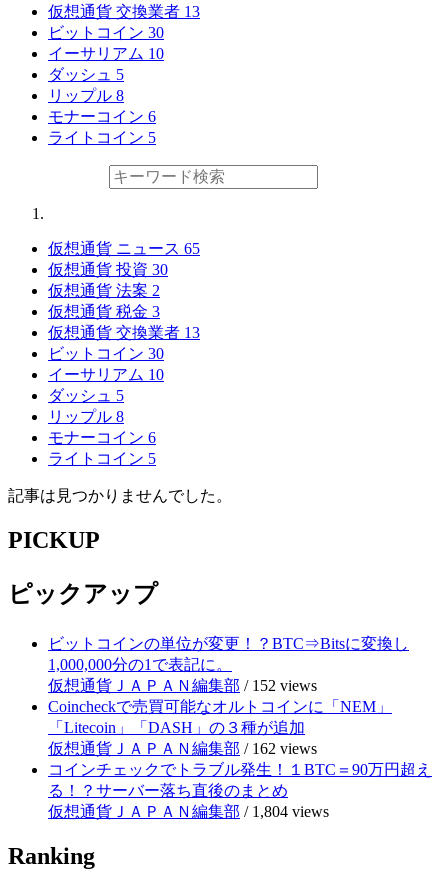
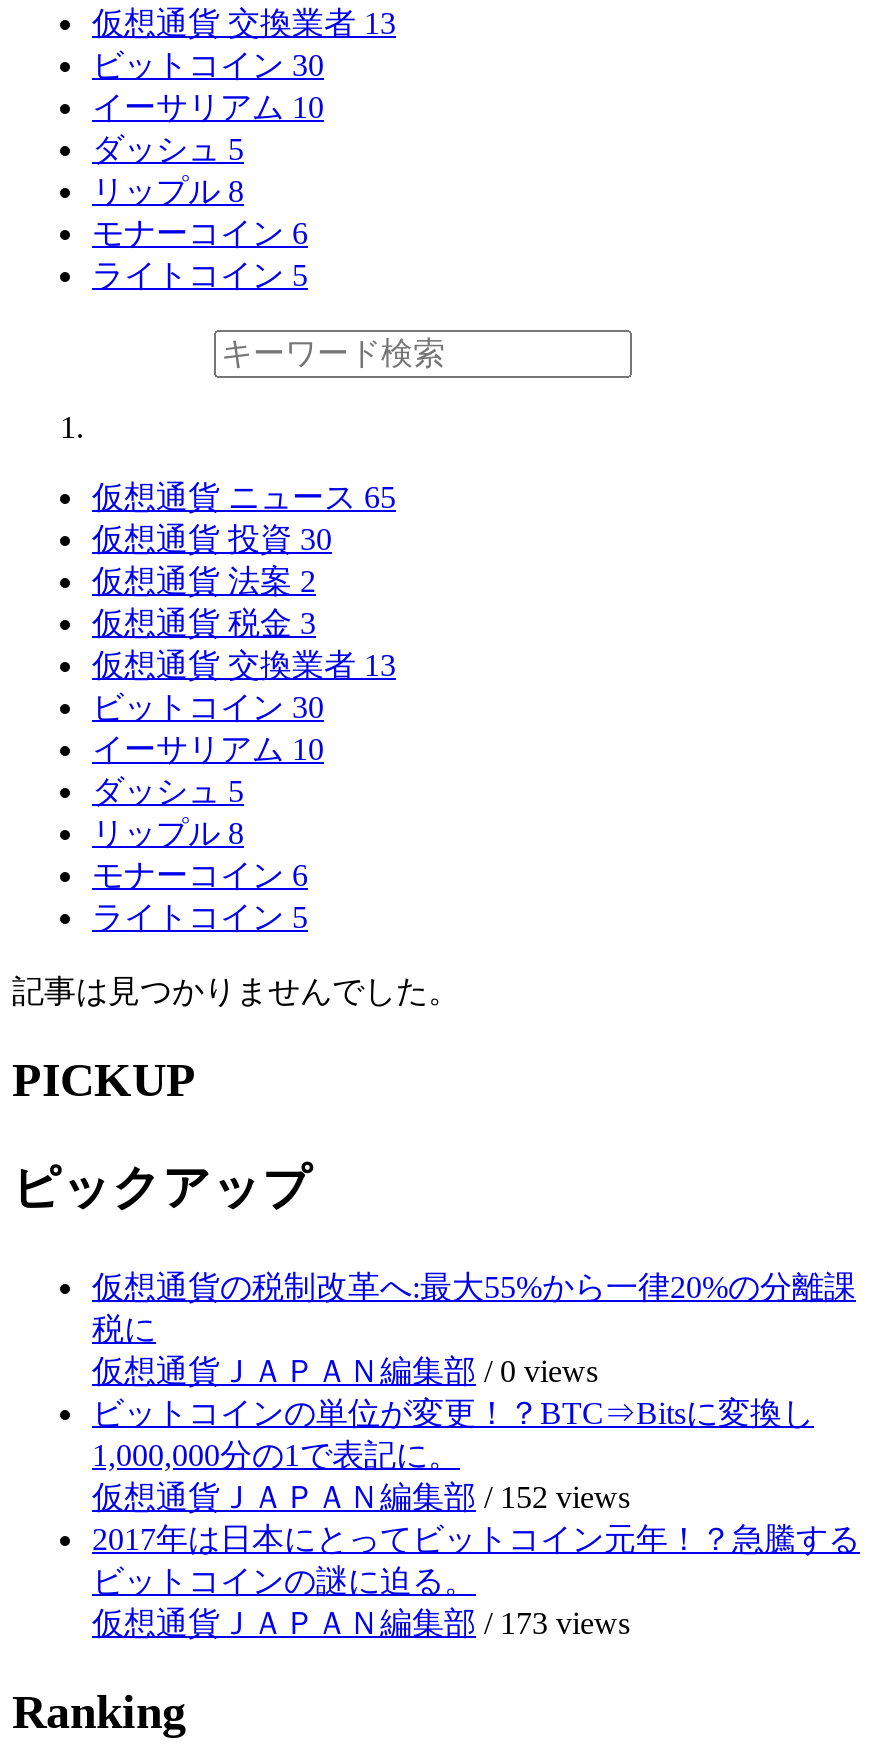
+ 仮想通貨の税制改革へ:最大55%から一律20%の分離課
+ 税に
+ 仮想通貨ＪＡＰＡＮ編集部/ 0 views

moved down: 1,000,000分の1で表記に。 | 仮想通貨ＪＡＰＡＮ編集部/ 152 views

- Coincheckで売買可能なオルトコインに「NEM」
- 「Litecoin」「DASH」の３種が追加
- 仮想通貨ＪＡＰＡＮ編集部/ 162 views
- コインチェックでトラブル発生！１BTC＝90万円超え
- る！？サーバー落ち直後のまとめ
- 仮想通貨ＪＡＰＡＮ編集部/ 1,804 views
+ 2017年は日本にとってビットコイン元年！？急騰する
+ ビットコインの謎に迫る。
+ 仮想通貨ＪＡＰＡＮ編集部/ 173 views
